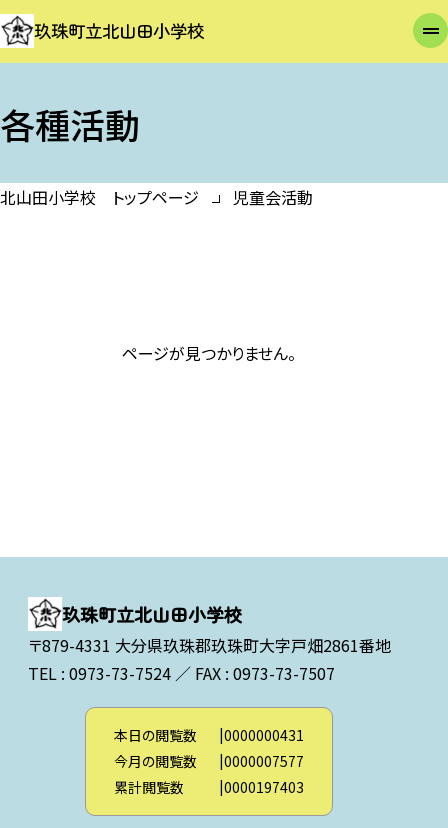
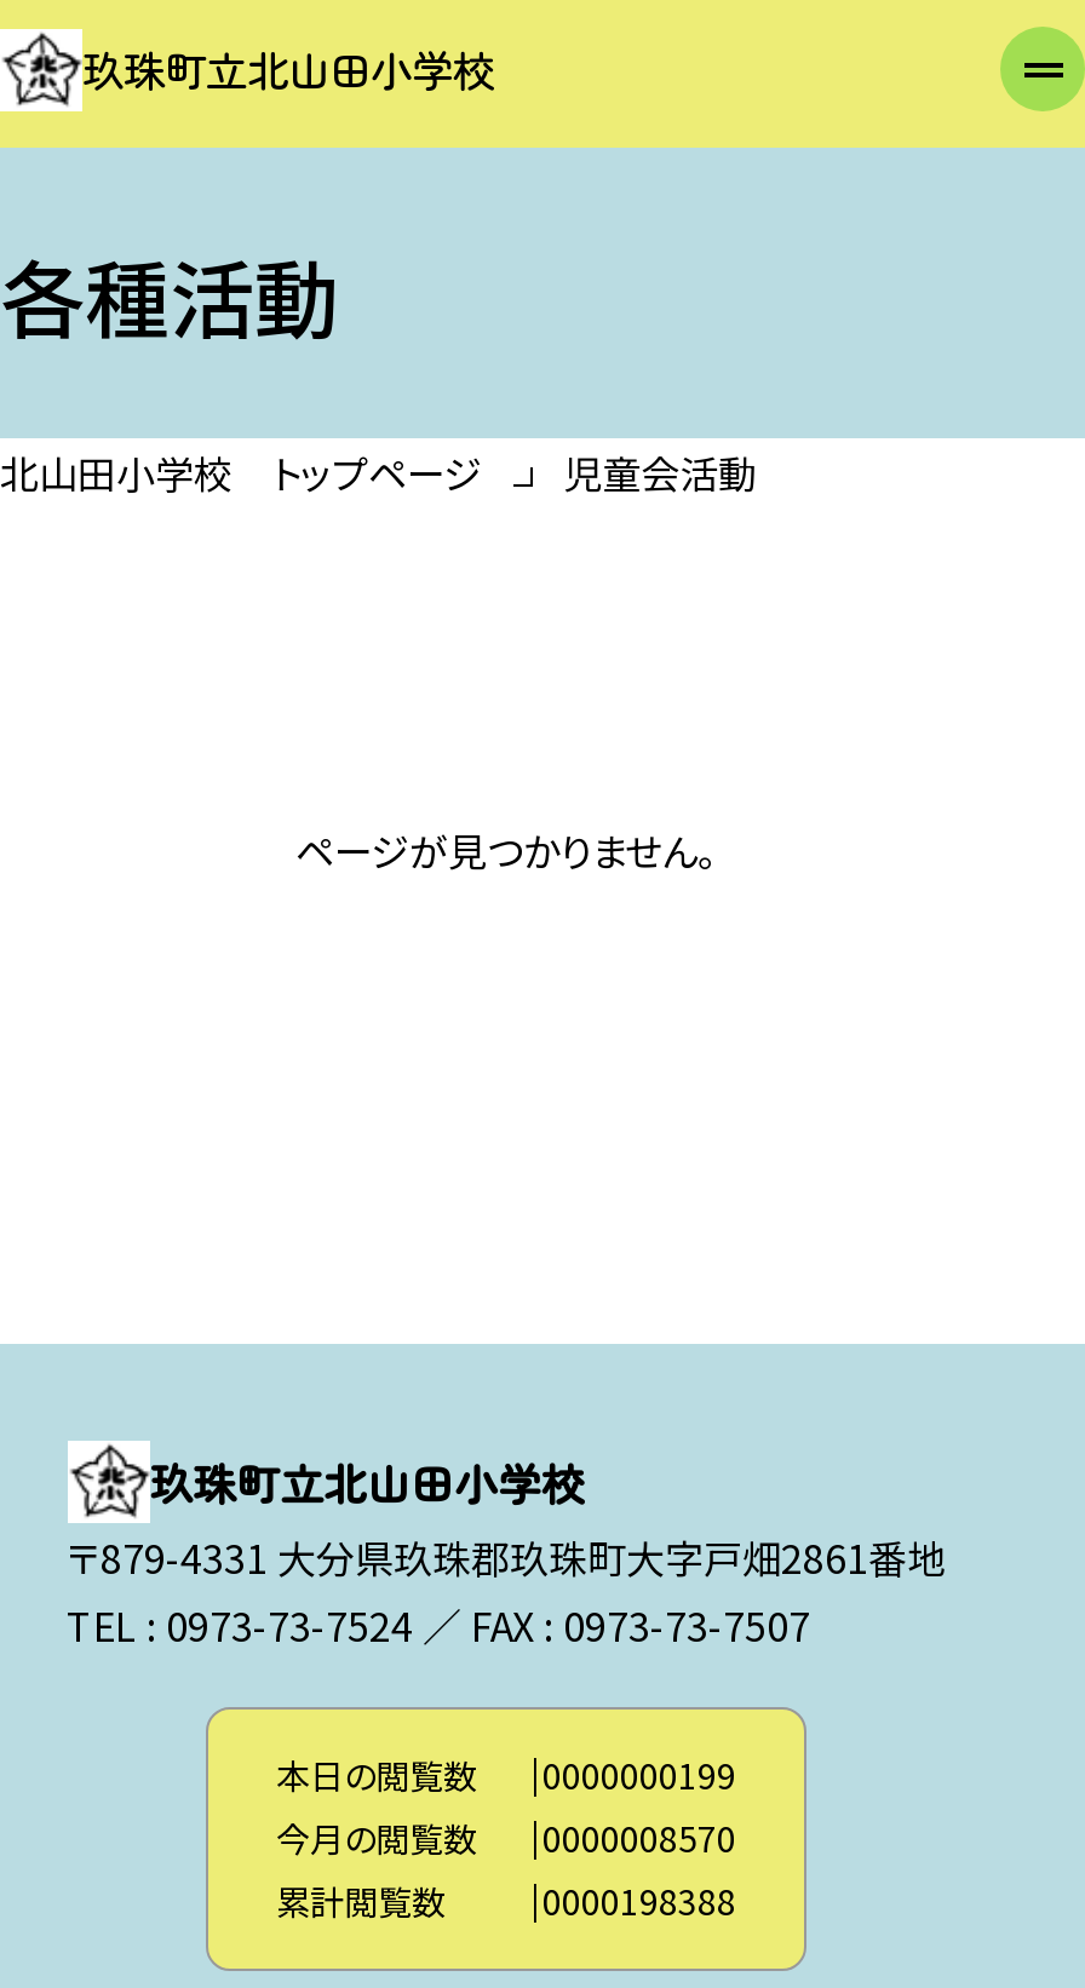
- 本日の閲覧数 0000000431
+ 本日の閲覧数 0000000199

- 今月の閲覧数 0000007577
+ 今月の閲覧数 0000008570

- 累計閲覧数 0000197403
+ 累計閲覧数 0000198388
